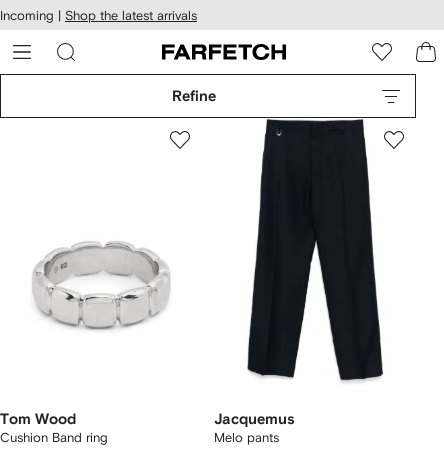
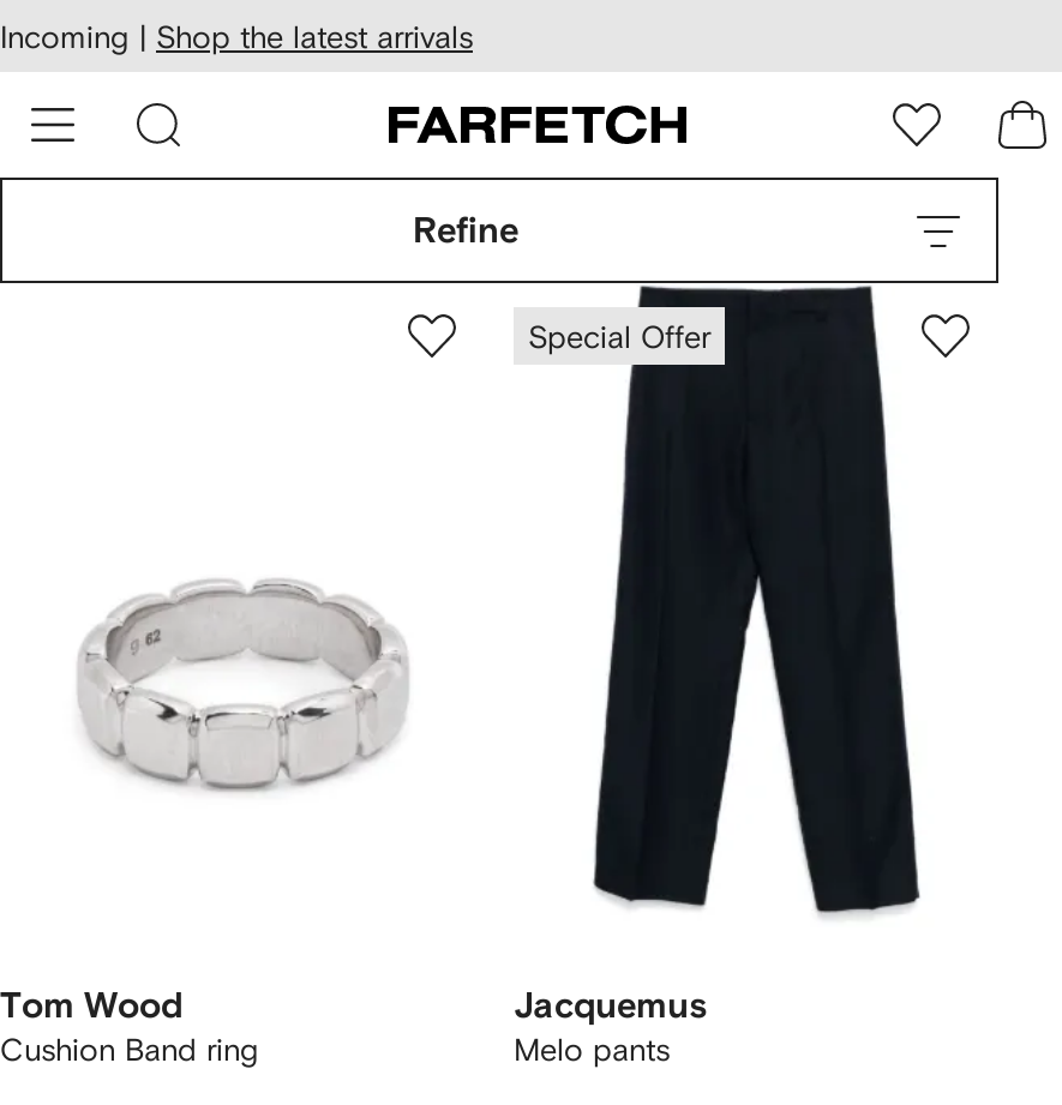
+ Special Offer
